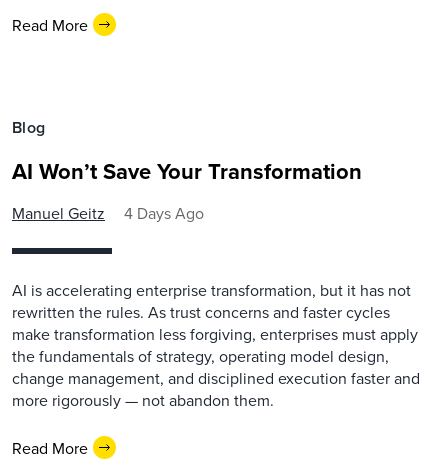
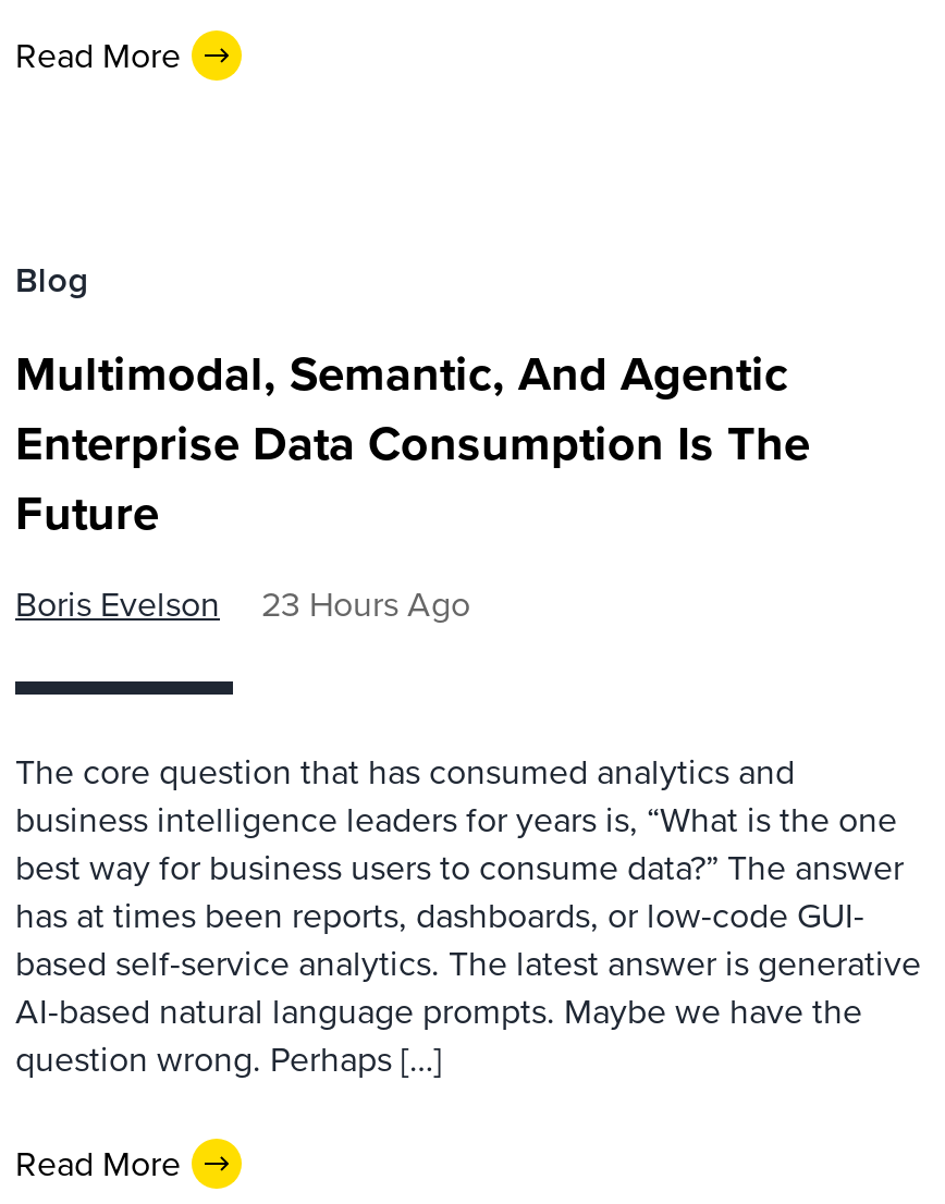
- AI Won’t Save Your Transformation
- Manuel Geitz
- 4 Days Ago
- AI is accelerating enterprise transformation, but it has not
- rewritten the rules. As trust concerns and faster cycles
- make transformation less forgiving, enterprises must apply
- the fundamentals of strategy, operating model design,
- change management, and disciplined execution faster and
- more rigorously — not abandon them.
+ Multimodal, Semantic, And Agentic
+ Enterprise Data Consumption Is The
+ Future
+ Boris Evelson
+ 23 Hours Ago
+ The core question that has consumed analytics and
+ business intelligence leaders for years is, “What is the one
+ best way for business users to consume data?” The answer
+ has at times been reports, dashboards, or low-code GUI-
+ based self-service analytics. The latest answer is generative
+ AI-based natural language prompts. Maybe we have the
+ question wrong. Perhaps […]
